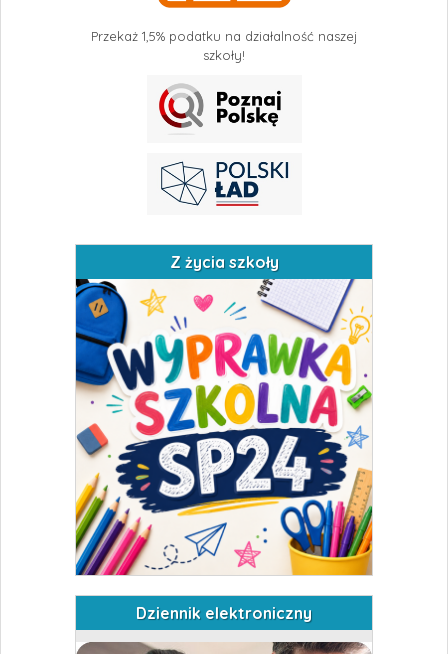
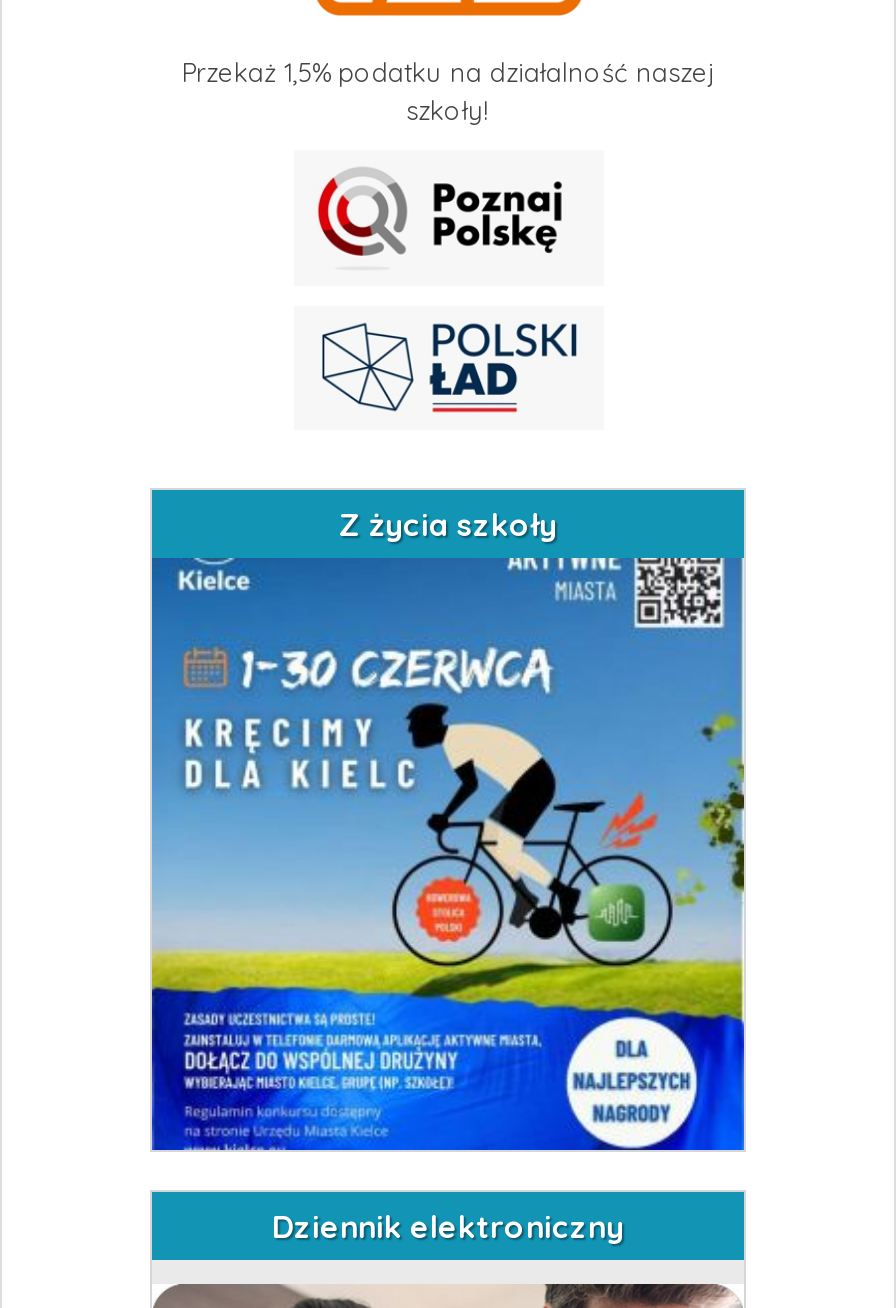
- [image]
+ [image]
